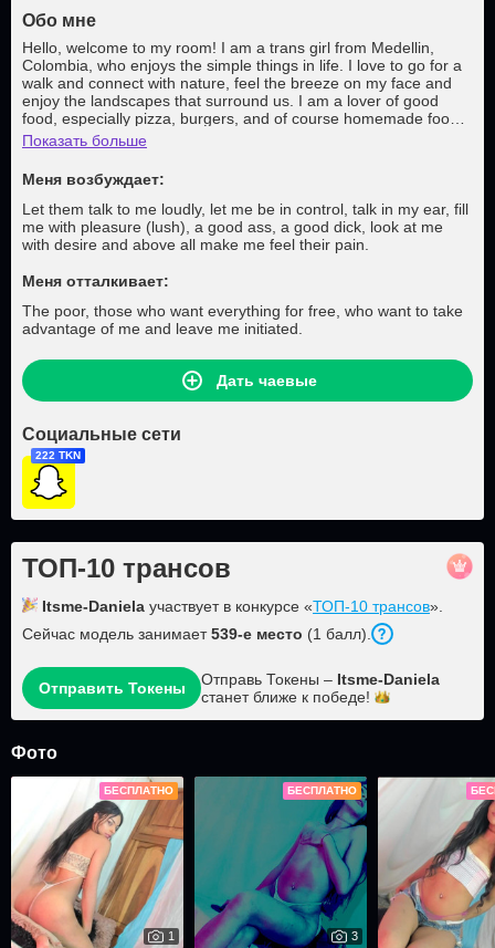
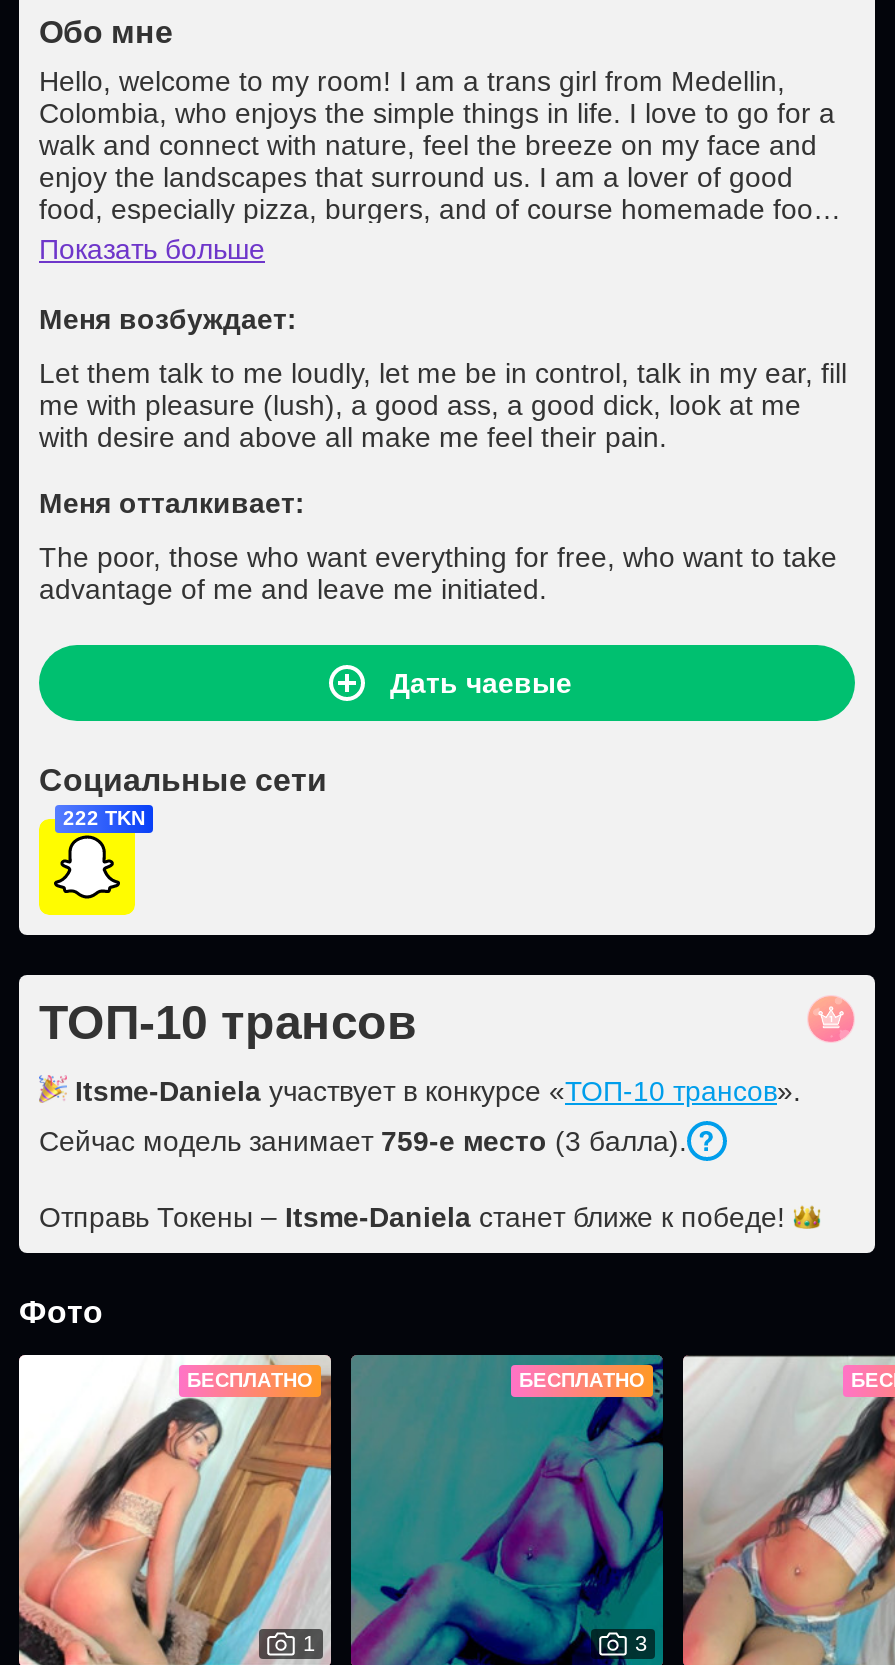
- Сейчас модель занимает 539-е место (1 балл).
+ Сейчас модель занимает 759-е место (3 балла).

- Отправить Токены
- Отправь Токены – Itsme-Daniela
- станет ближе к победе!
+ Отправь Токены – Itsme-Daniela станет ближе к победе!
